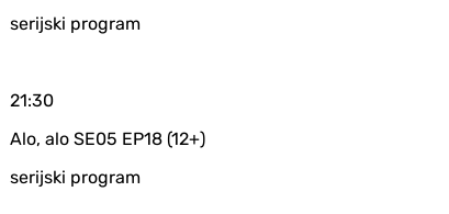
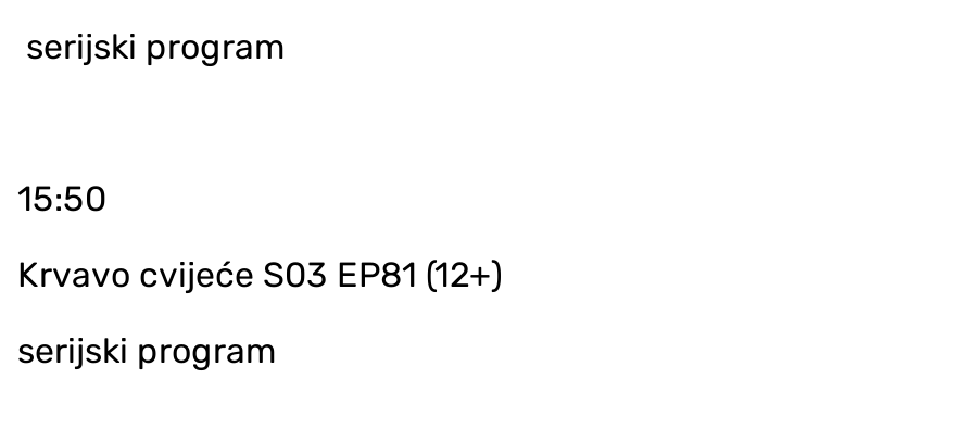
- 21:30
+ 15:50

- Alo, alo SE05 EP18 (12+)
+ Krvavo cvijeće S03 EP81 (12+)
